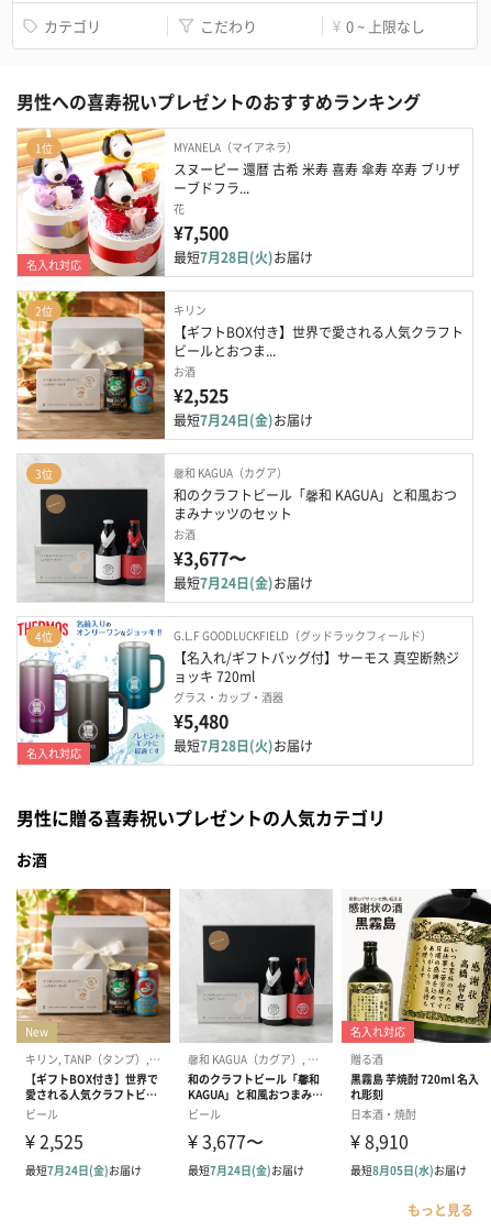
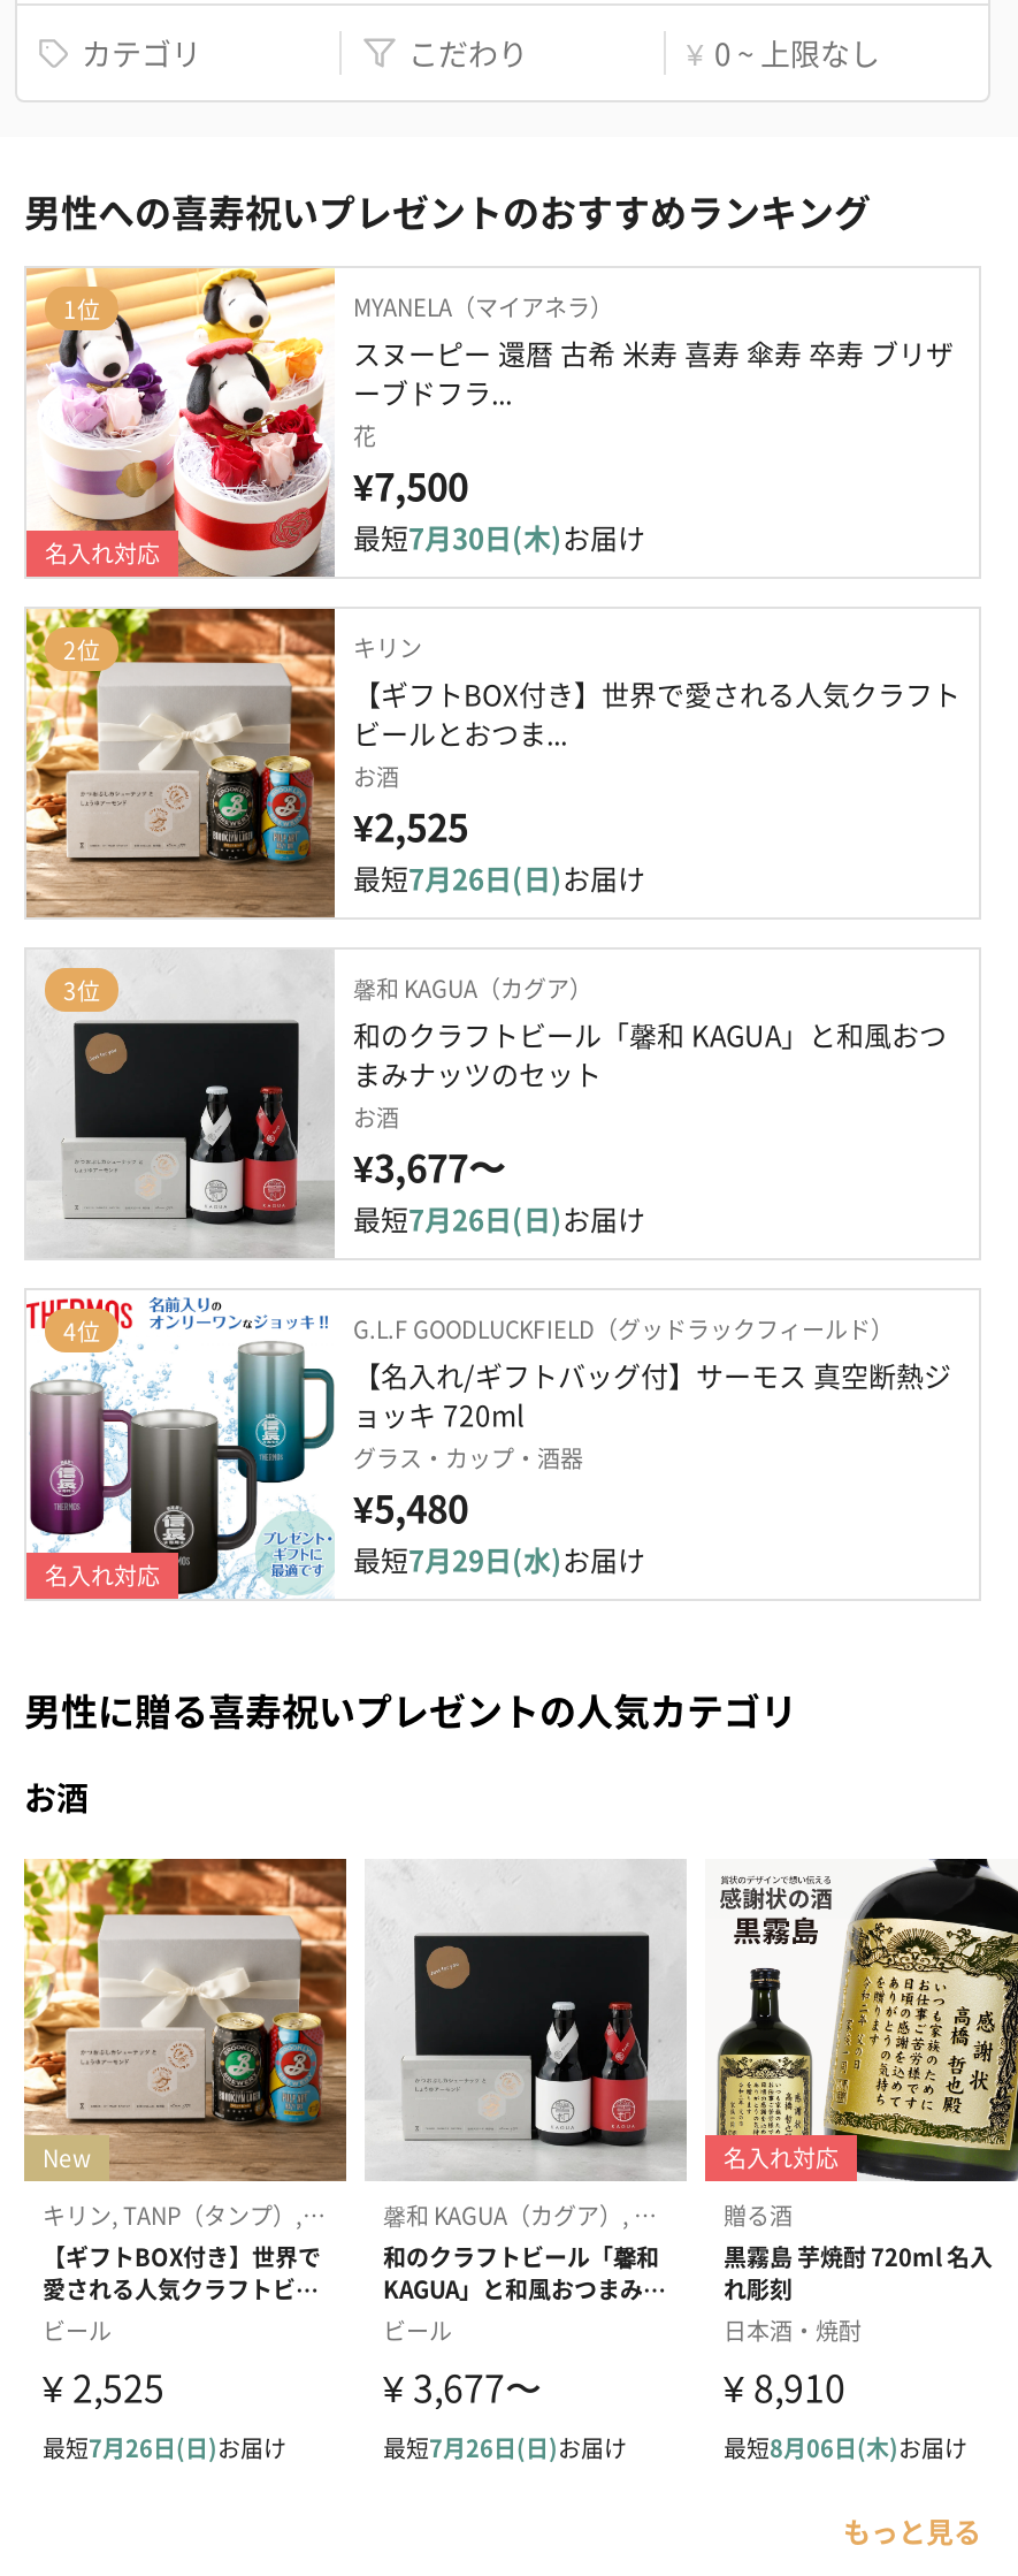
- 最短7月28日(火)お届け
+ 最短7月30日(木)お届け

- 最短7月24日(金)お届け
+ 最短7月26日(日)お届け

- 最短7月24日(金)お届け
+ 最短7月26日(日)お届け

- 最短7月28日(火)お届け
+ 最短7月29日(水)お届け
